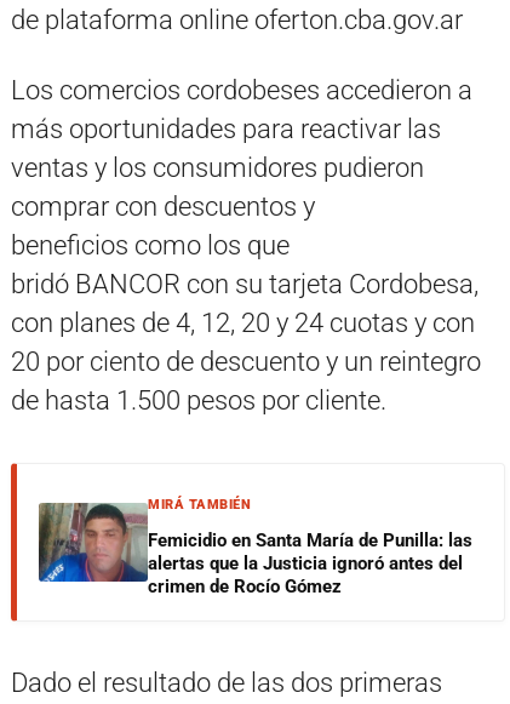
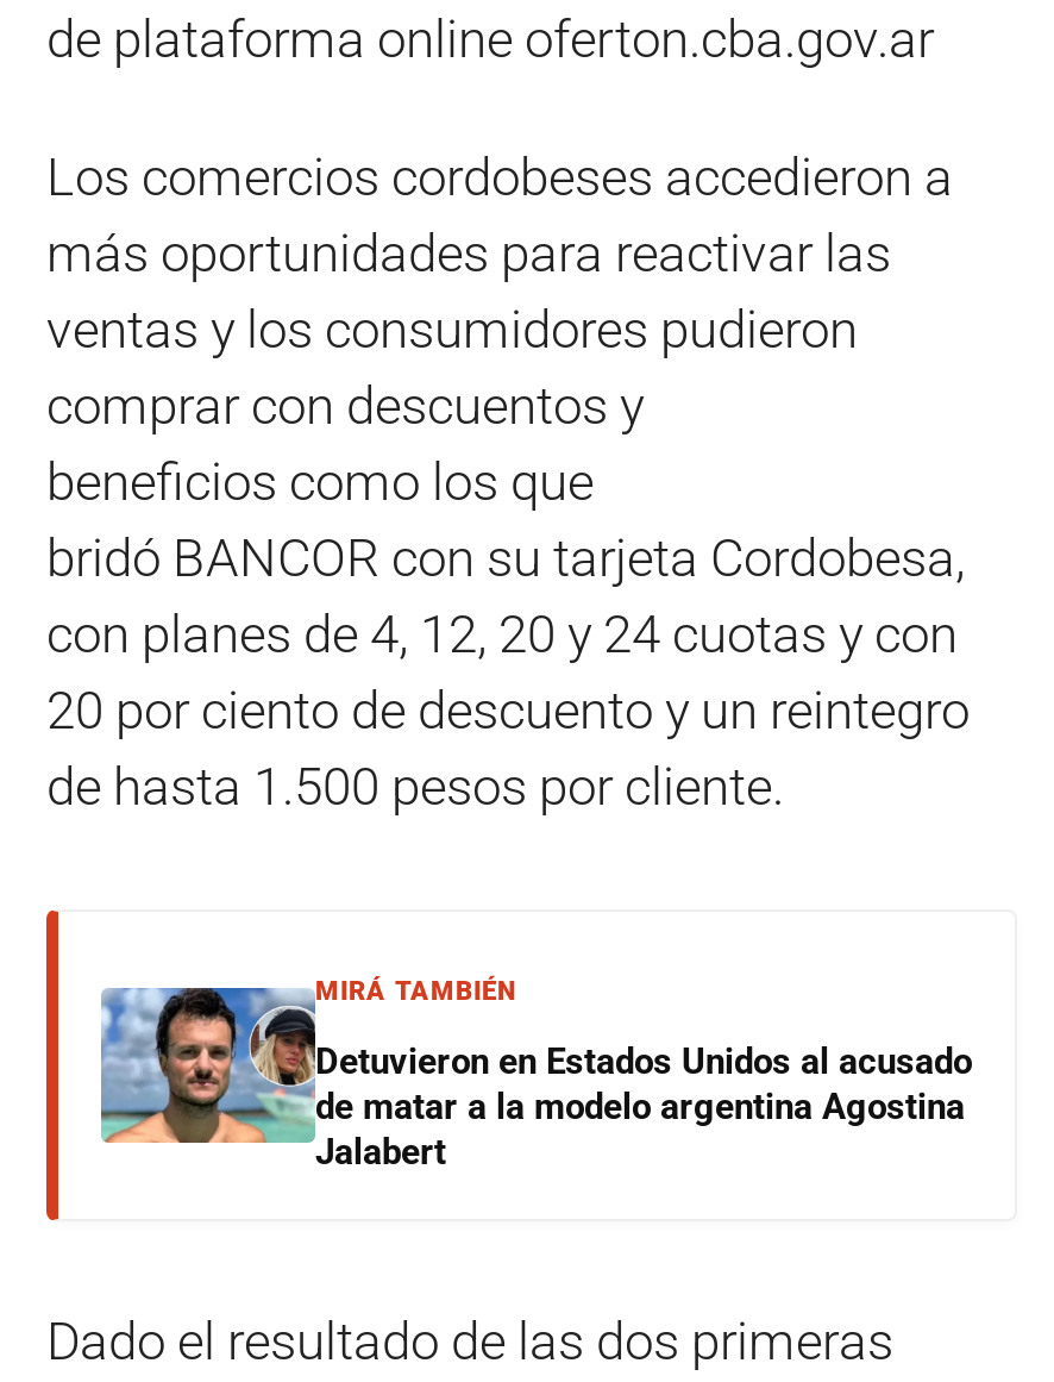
- [image]
- Femicidio en Santa María de Punilla: las
- alertas que la Justicia ignoró antes del
- crimen de Rocío Gómez
+ [image]
+ Detuvieron en Estados Unidos al acusado
+ de matar a la modelo argentina Agostina
+ Jalabert
